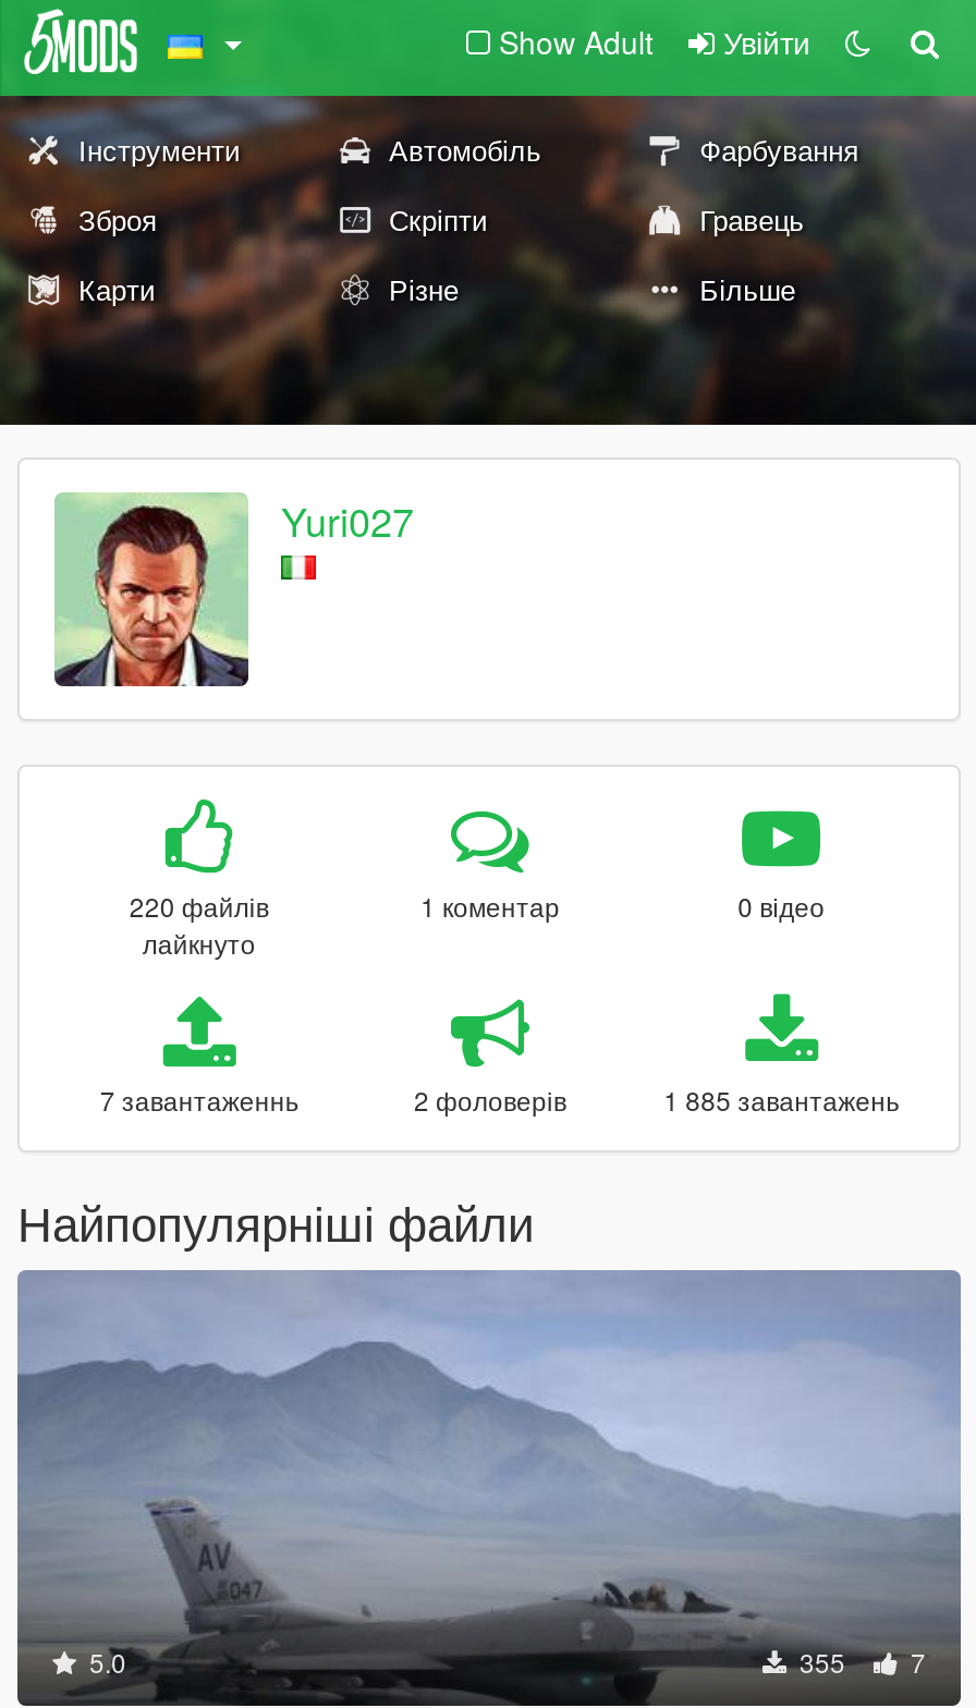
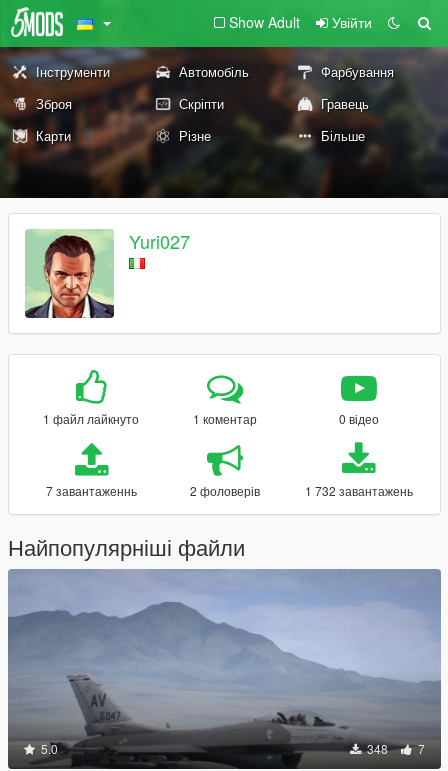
- 220 файлів
- лайкнуто
+ 1 файл лайкнуто

- 1 885 завантажень
+ 1 732 завантажень

- 355 7
+ 348 7
